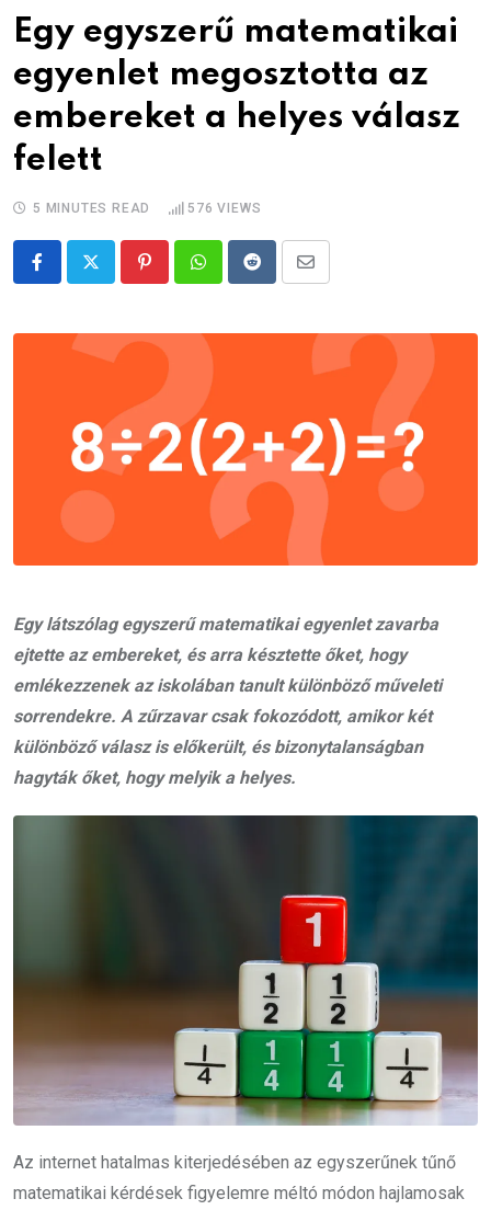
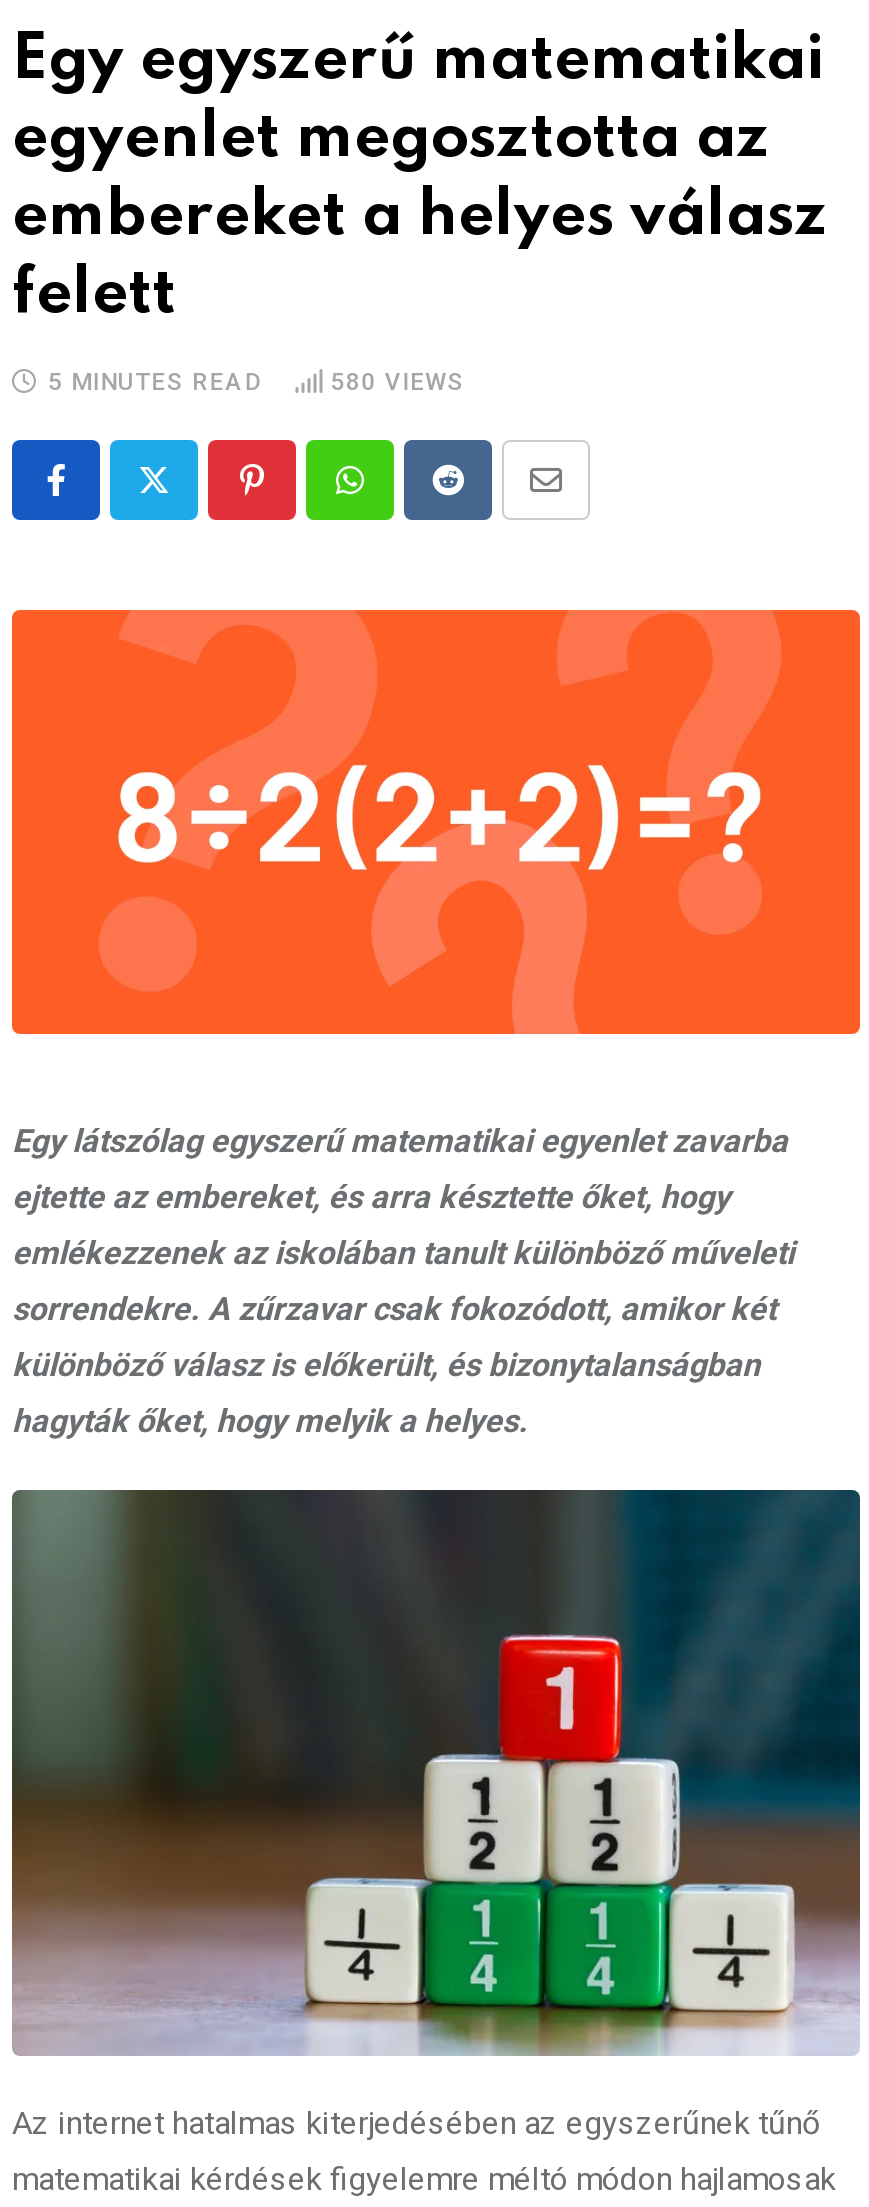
- 576 VIEWS
+ 580 VIEWS
